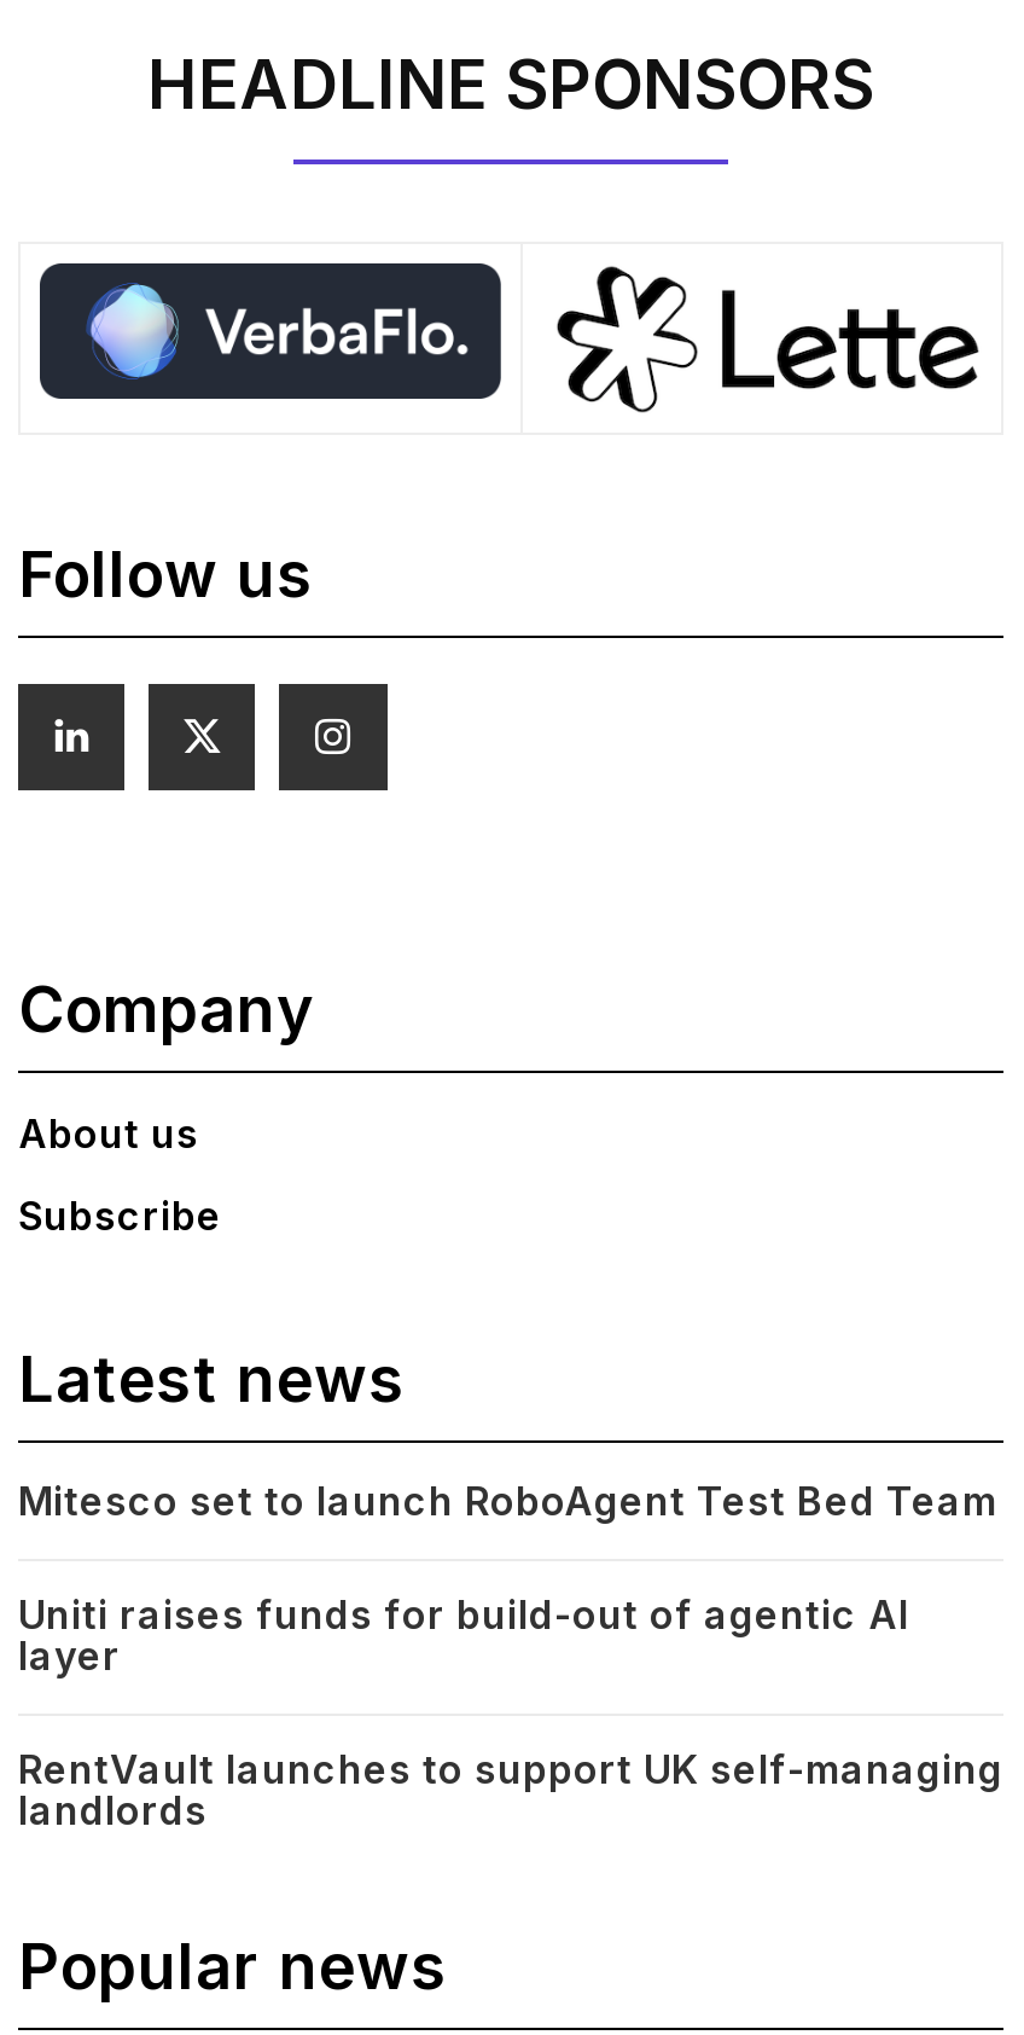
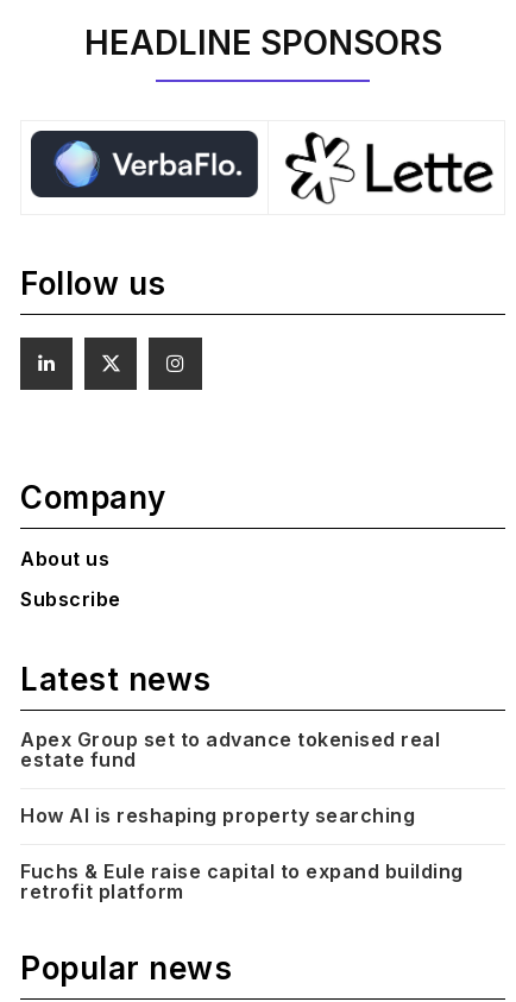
- Mitesco set to launch RoboAgent Test Bed Team
+ Apex Group set to advance tokenised real
+ estate fund

- Uniti raises funds for build-out of agentic AI
- layer
+ How AI is reshaping property searching

- RentVault launches to support UK self-managing
- landlords
+ Fuchs & Eule raise capital to expand building
+ retrofit platform
